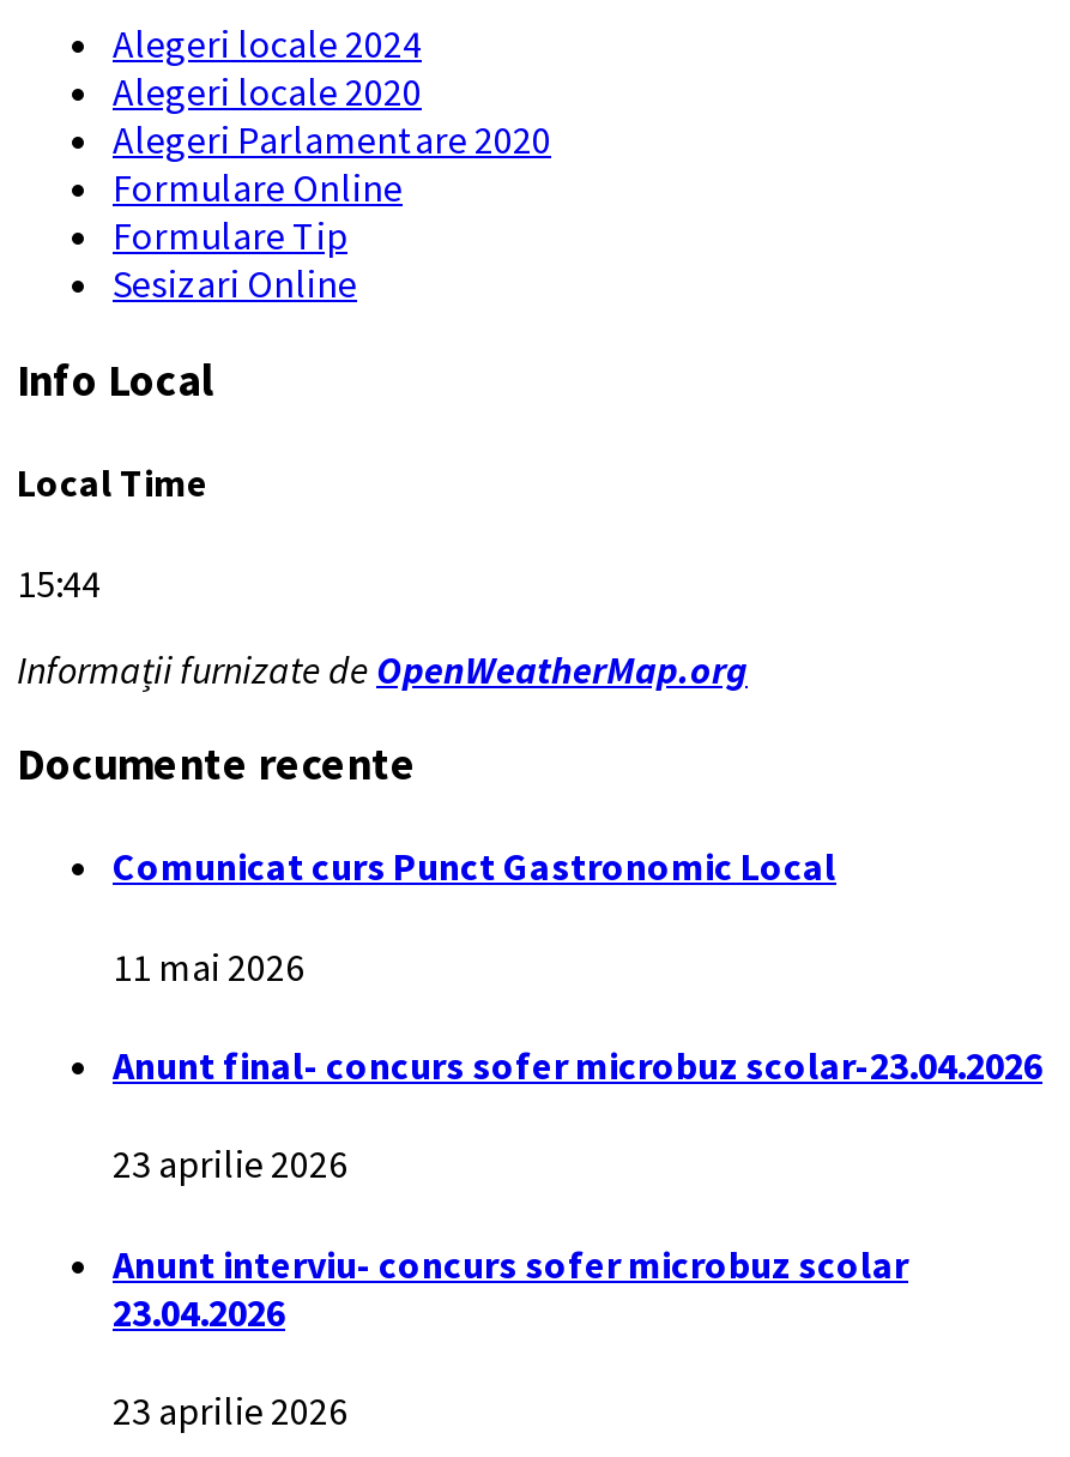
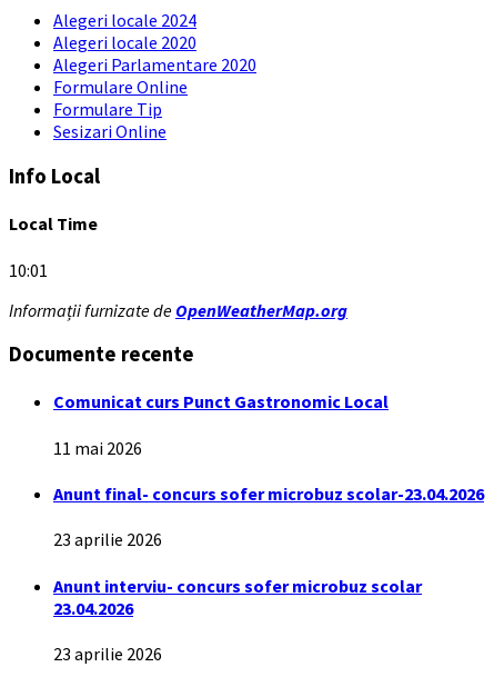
- 15:44
+ 10:01
